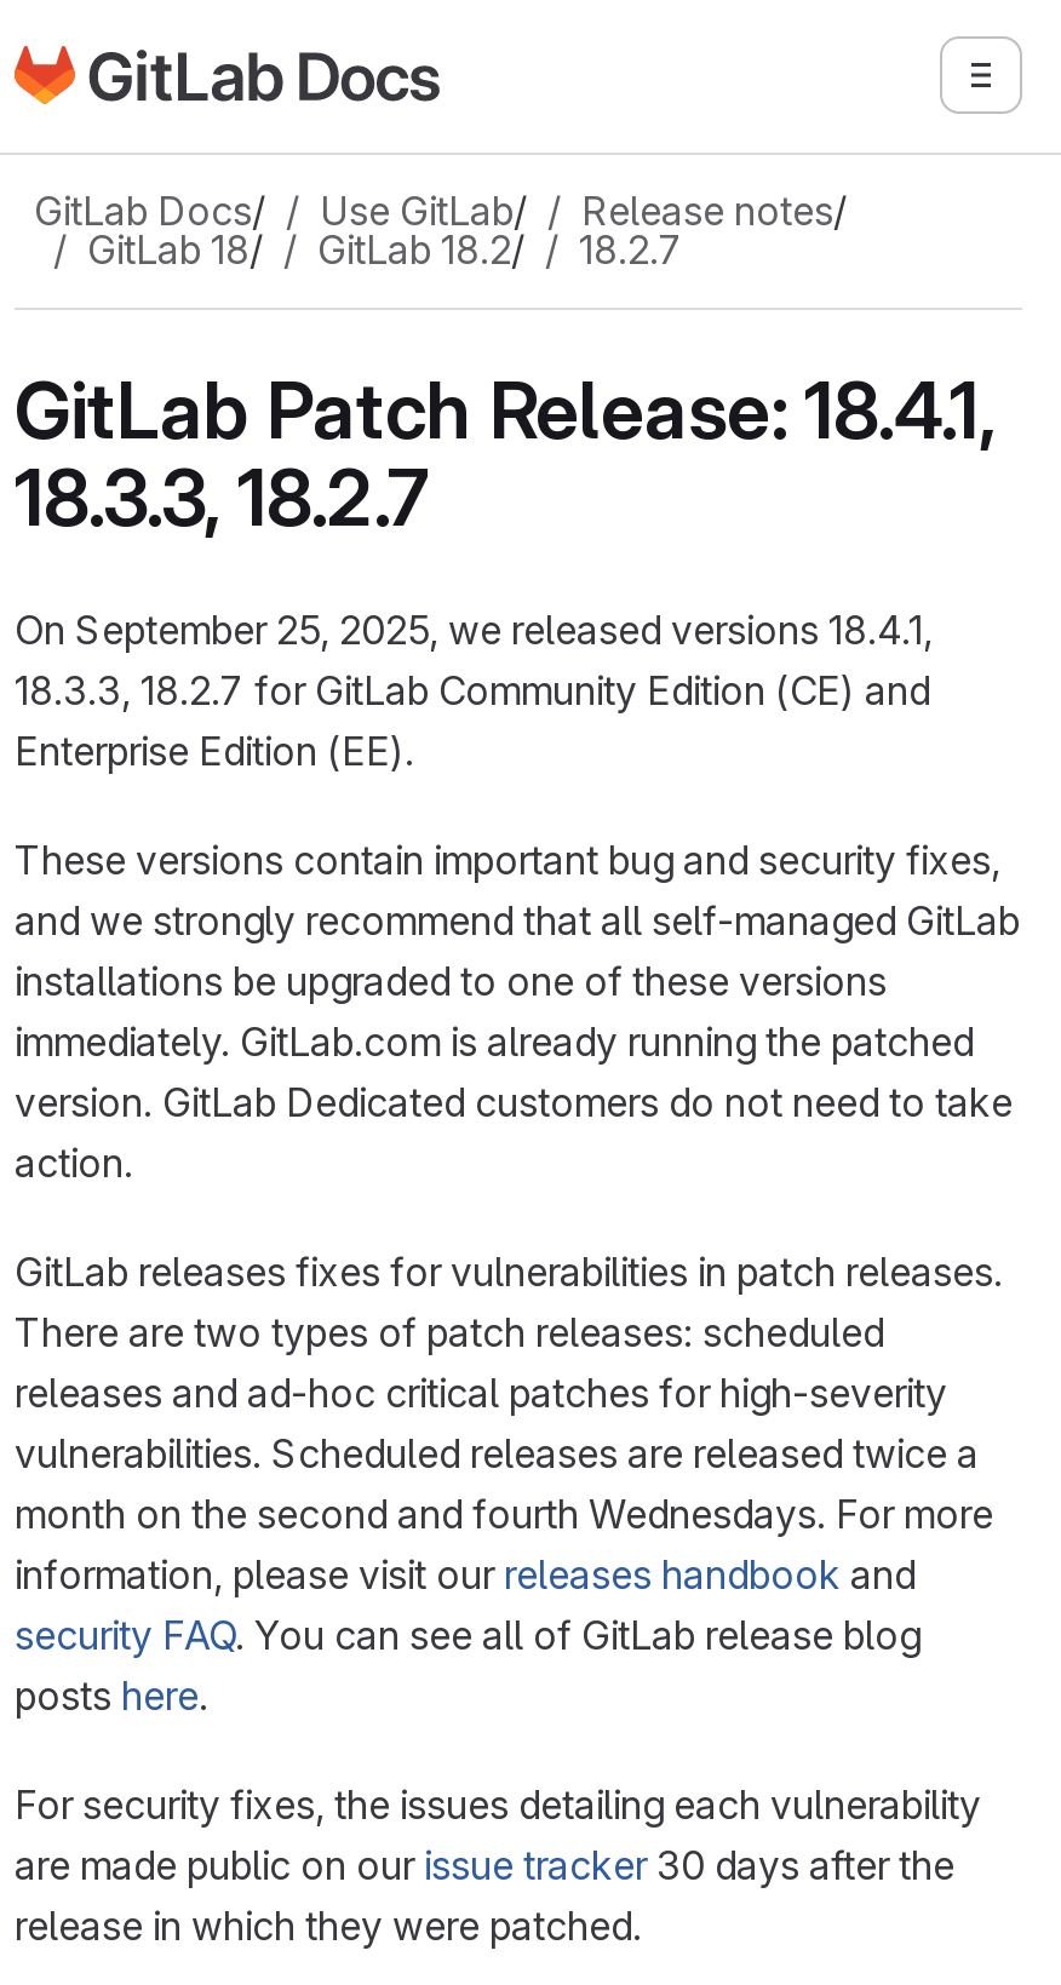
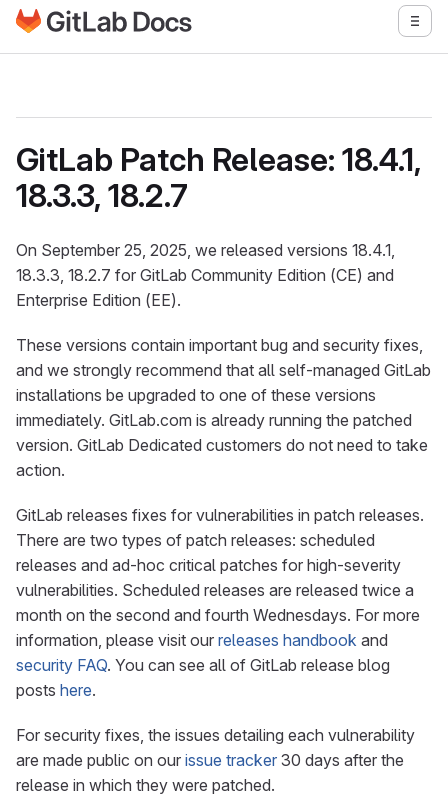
- GitLab Docs/
- Use GitLab/
- Release notes/
- GitLab 18/
- GitLab 18.2/
- 18.2.7
